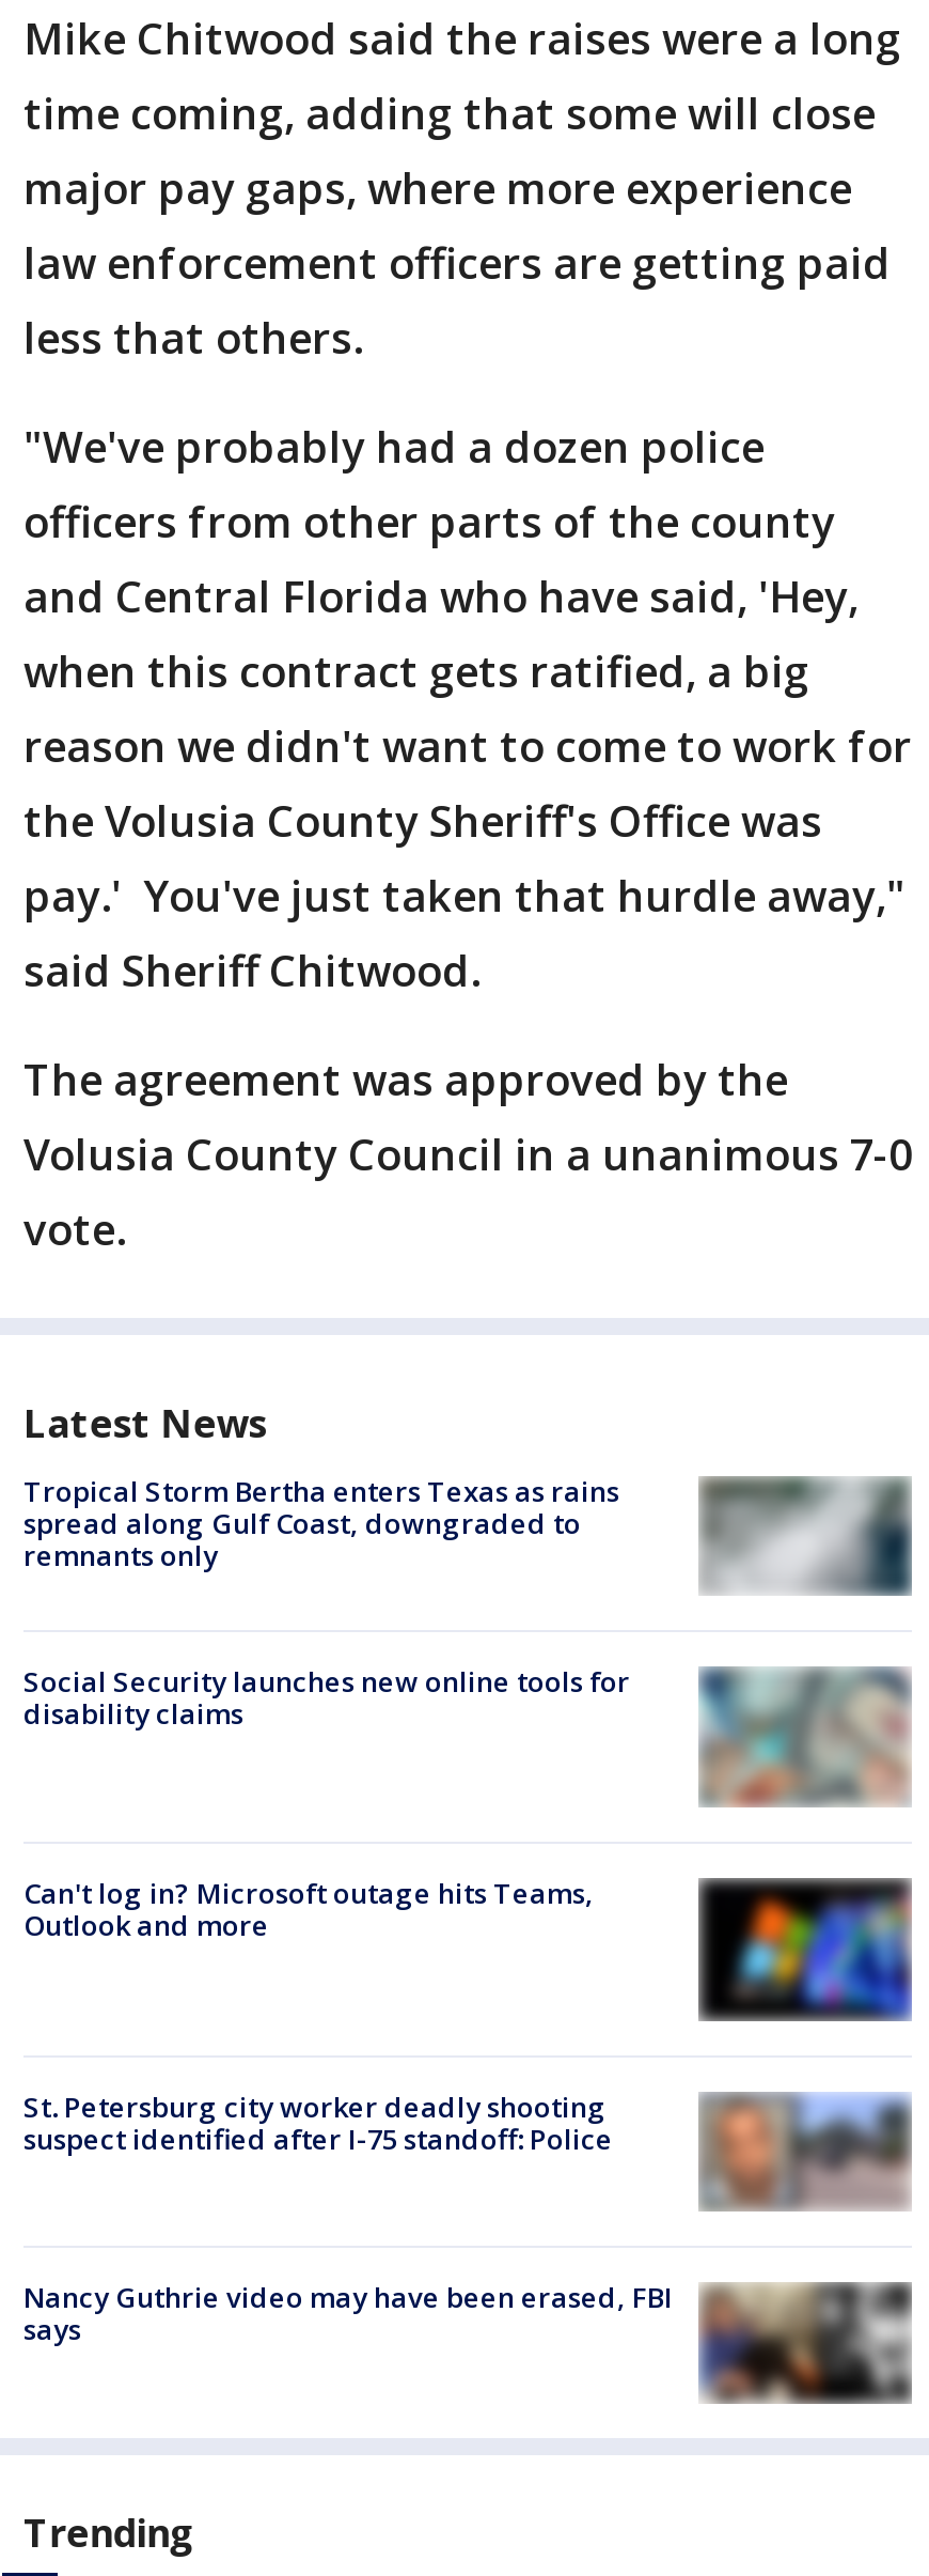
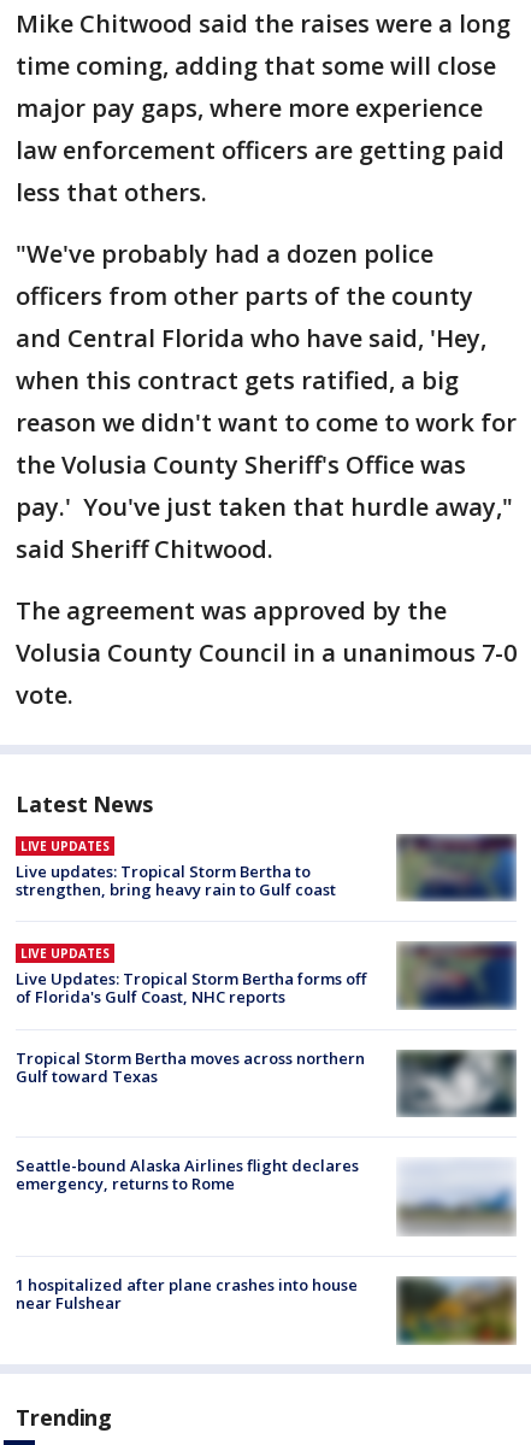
- Tropical Storm Bertha enters Texas as rains
- spread along Gulf Coast, downgraded to
- remnants only
+ LIVE UPDATES
+ Live updates: Tropical Storm Bertha to
+ strengthen, bring heavy rain to Gulf coast

- [image]
+ [image]

- [image]
- Social Security launches new online tools for
- disability claims
+ [image]
+ LIVE UPDATES
+ Live Updates: Tropical Storm Bertha forms off
+ of Florida's Gulf Coast, NHC reports

- Can't log in? Microsoft outage hits Teams,
- Outlook and more
+ Tropical Storm Bertha moves across northern
+ Gulf toward Texas

- [image]
+ [image]

- [image]
- St. Petersburg city worker deadly shooting
- suspect identified after I-75 standoff: Police
+ [image]
+ Seattle-bound Alaska Airlines flight declares
+ emergency, returns to Rome

- [image]
- Nancy Guthrie video may have been erased, FBI
- says
+ [image]
+ 1 hospitalized after plane crashes into house
+ near Fulshear
